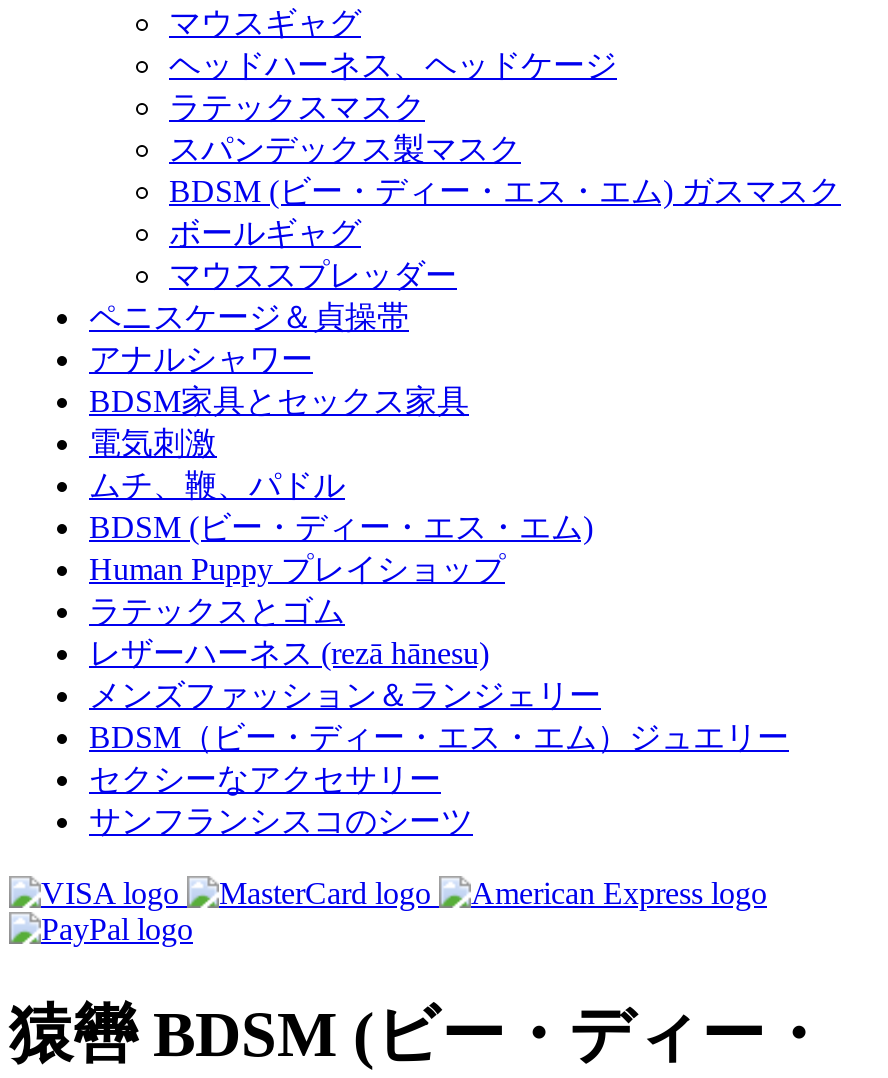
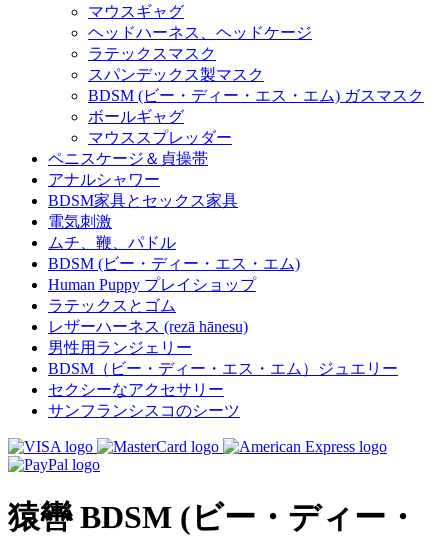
- メンズファッション＆ランジェリー
+ 男性用ランジェリー
